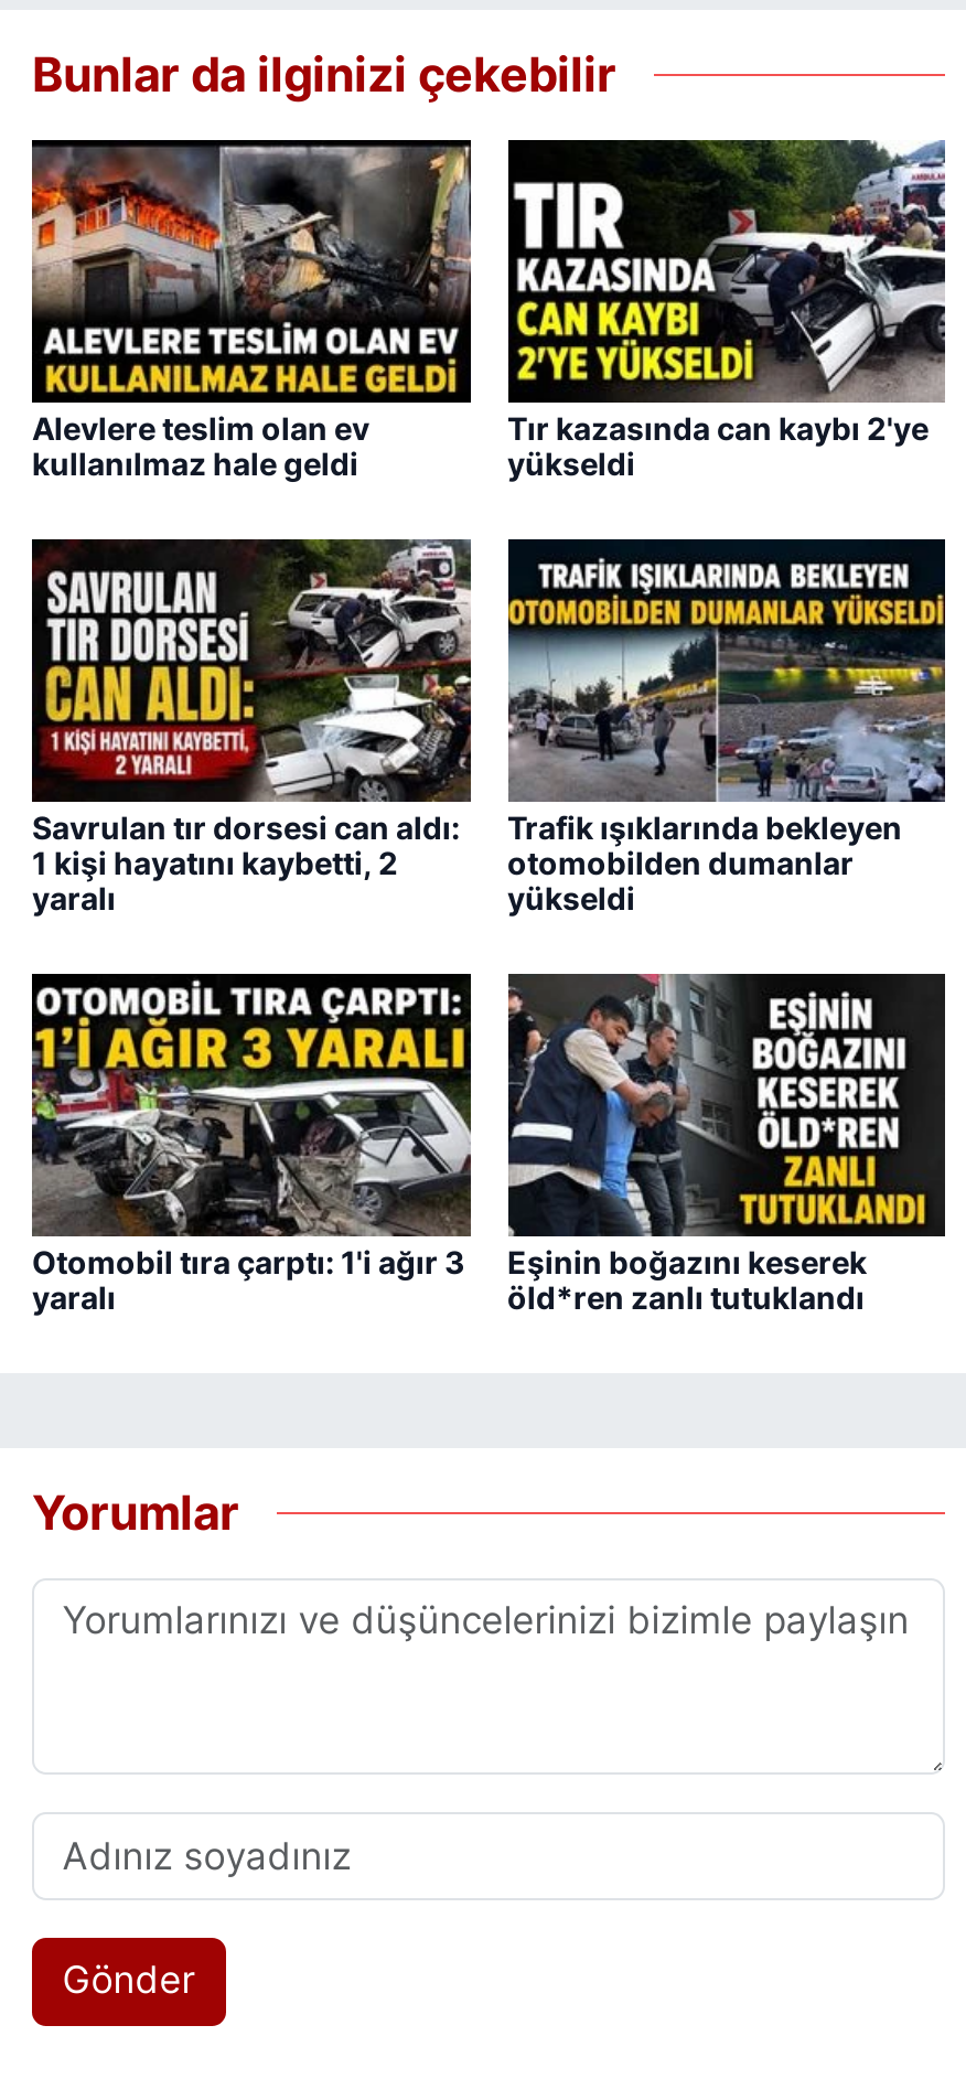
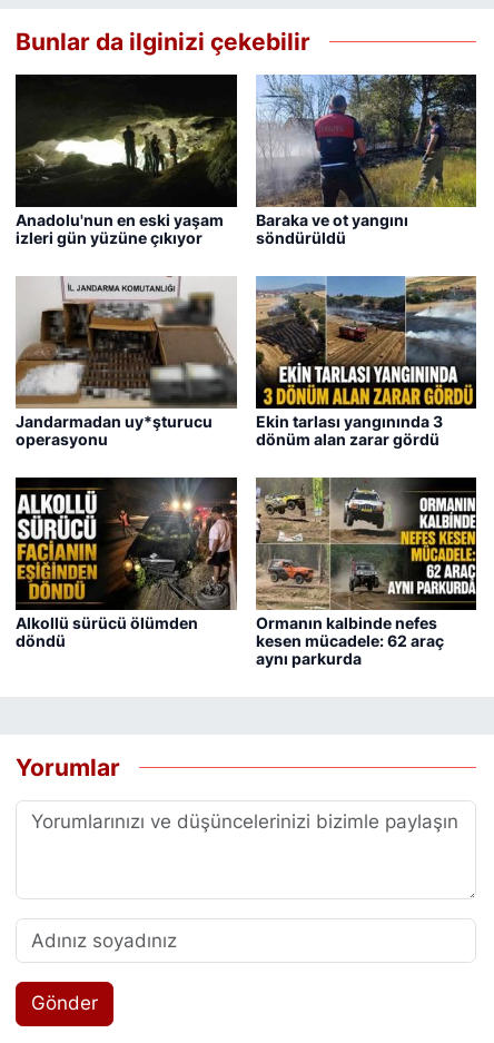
- [image]
- Alevlere teslim olan ev
- kullanılmaz hale geldi
+ [image]
+ Anadolu'nun en eski yaşam
+ izleri gün yüzüne çıkıyor

- [image]
- Tır kazasında can kaybı 2'ye
- yükseldi
+ [image]
+ Baraka ve ot yangını
+ söndürüldü

- [image]
- Savrulan tır dorsesi can aldı:
- 1 kişi hayatını kaybetti, 2
- yaralı
+ [image]
+ Jandarmadan uy*şturucu
+ operasyonu

- [image]
- Trafik ışıklarında bekleyen
- otomobilden dumanlar
- yükseldi
+ [image]
+ Ekin tarlası yangınında 3
+ dönüm alan zarar gördü

- [image]
- Otomobil tıra çarptı: 1'i ağır 3
- yaralı
+ [image]
+ Alkollü sürücü ölümden
+ döndü

- [image]
- Eşinin boğazını keserek
- öld*ren zanlı tutuklandı
+ [image]
+ Ormanın kalbinde nefes
+ kesen mücadele: 62 araç
+ aynı parkurda
